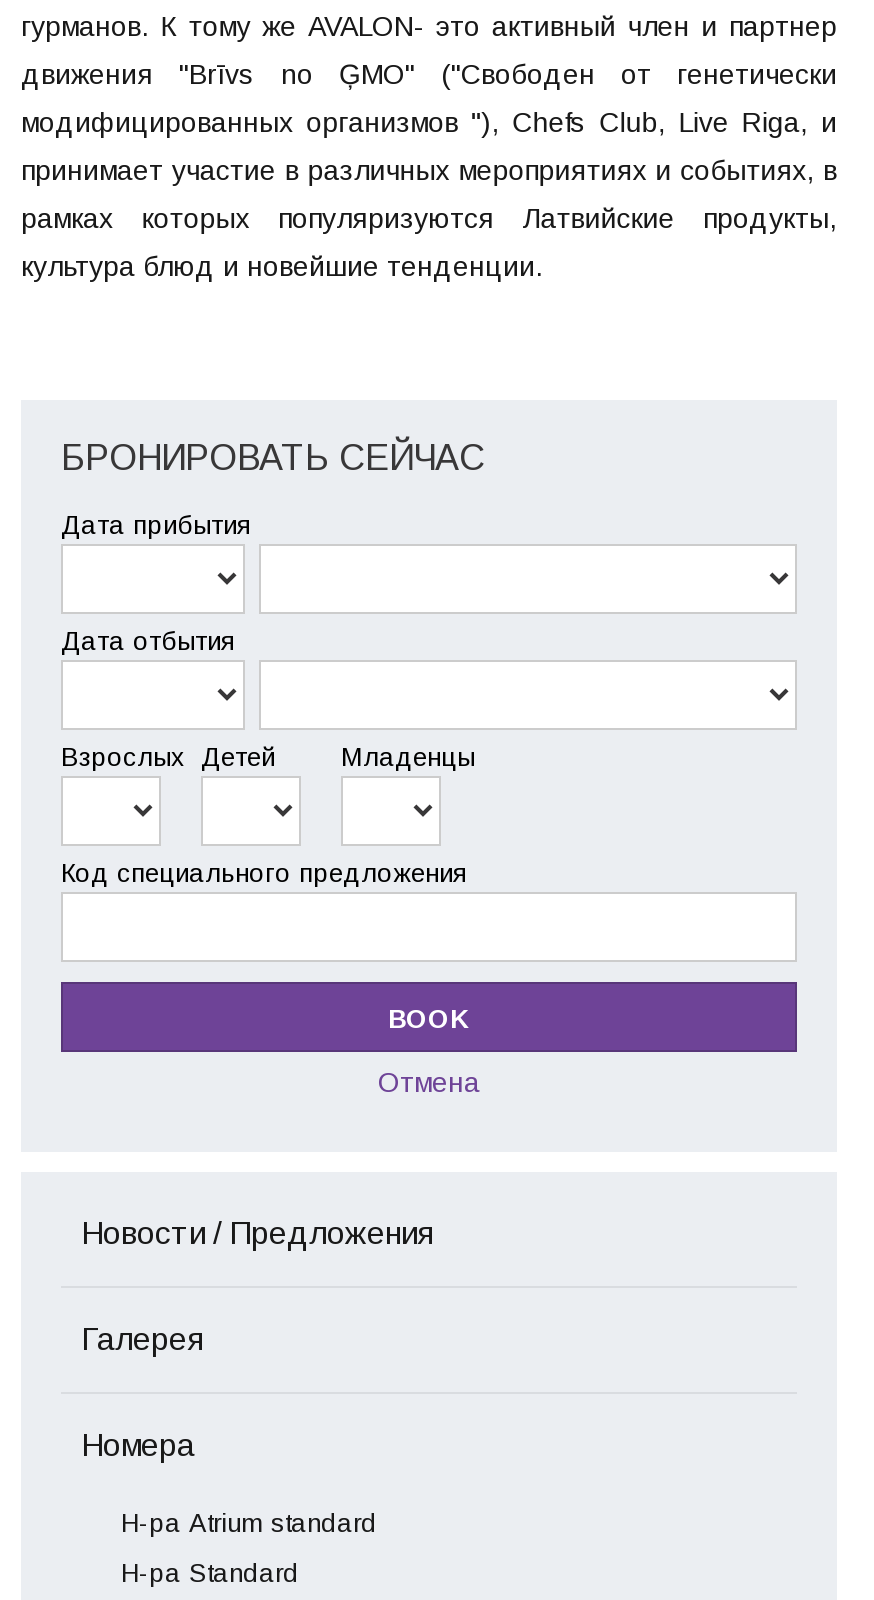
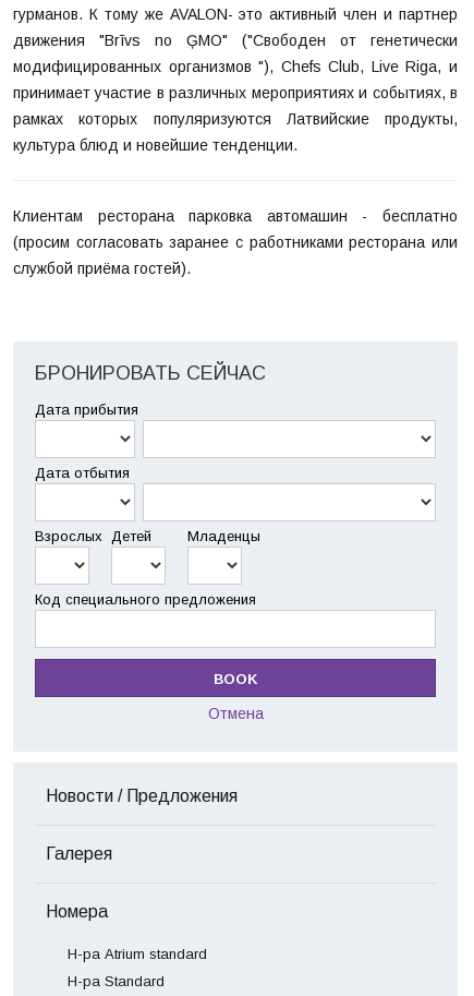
+ Клиентам ресторана парковка автомашин - бесплатно
+ (просим согласовать заранее с работниками ресторана или
+ службой приёма гостей).
